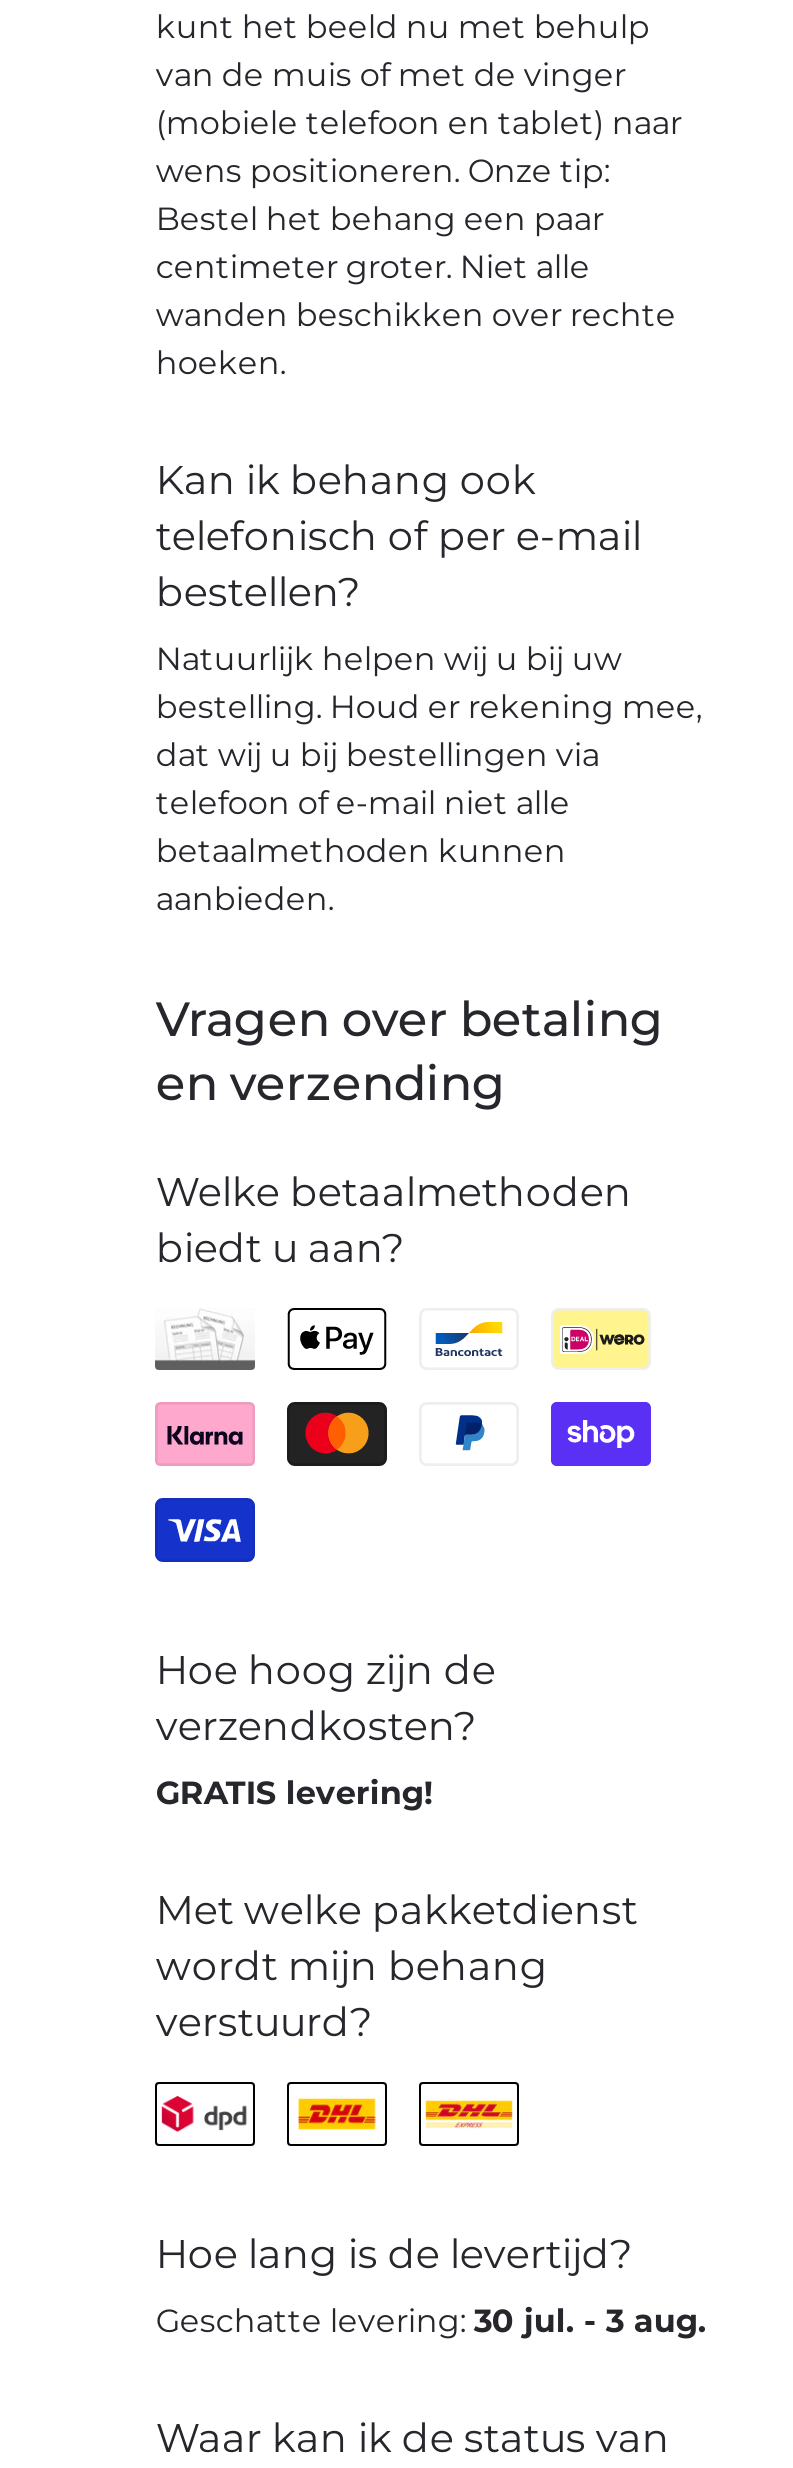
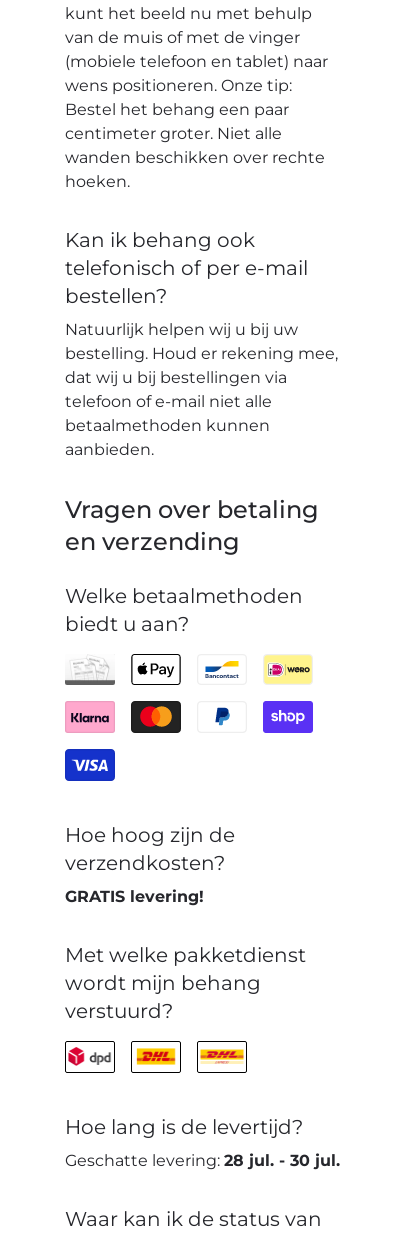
- Geschatte levering: 30 jul. - 3 aug.
+ Geschatte levering: 28 jul. - 30 jul.
